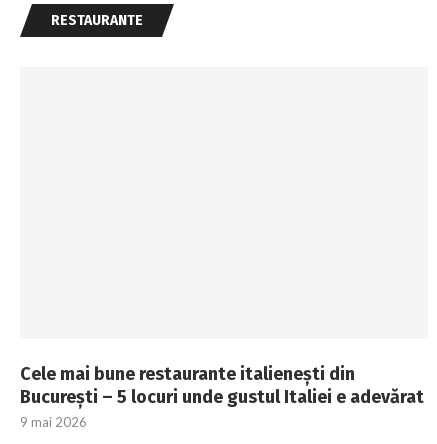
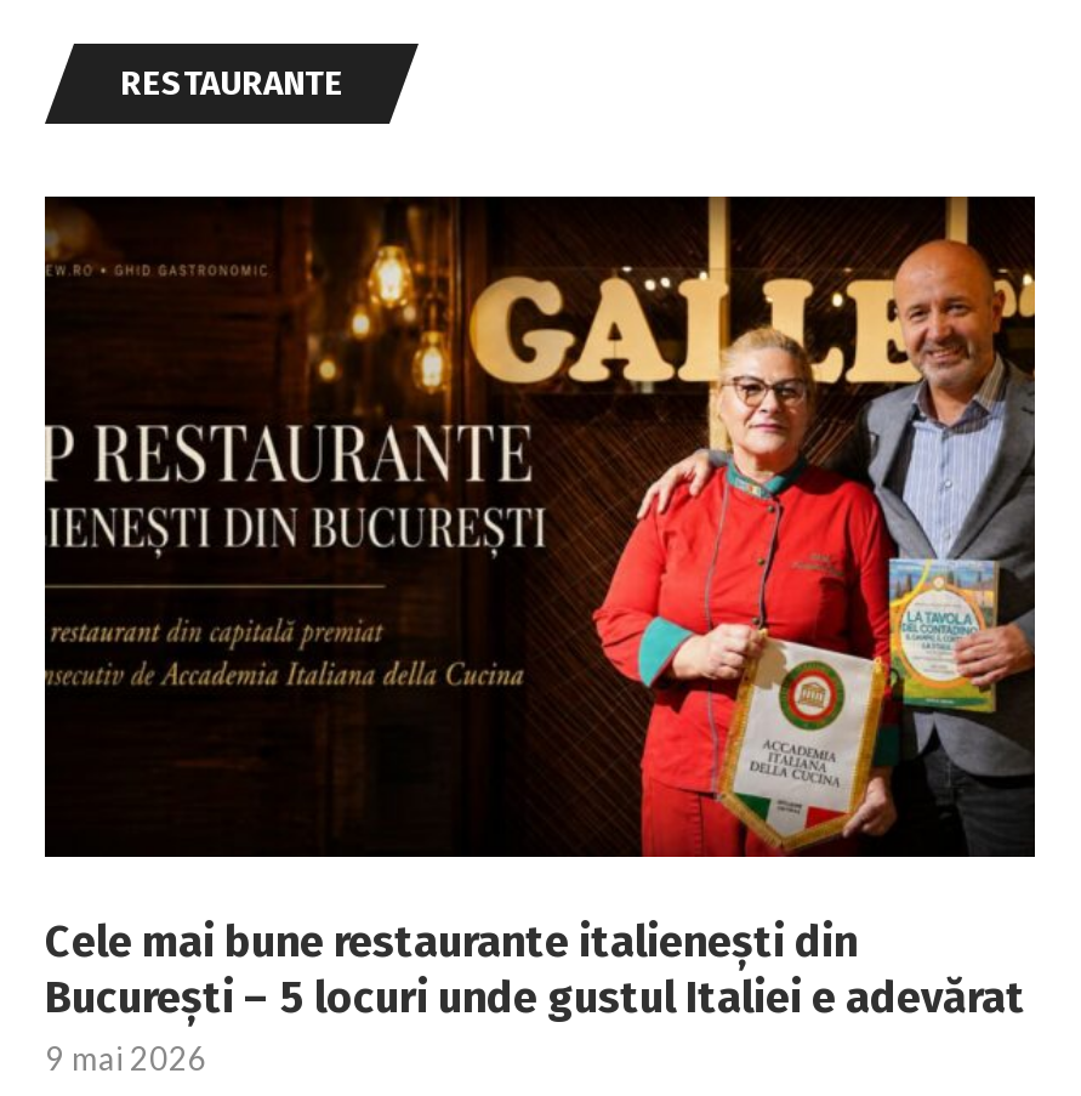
+ [image]
